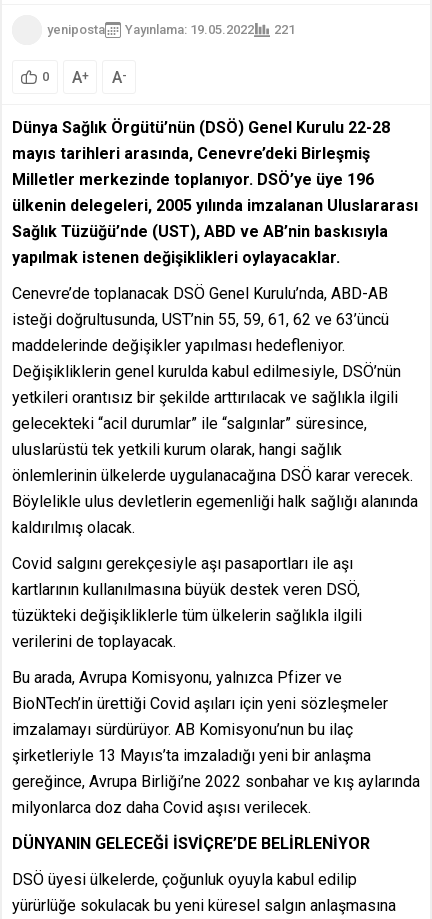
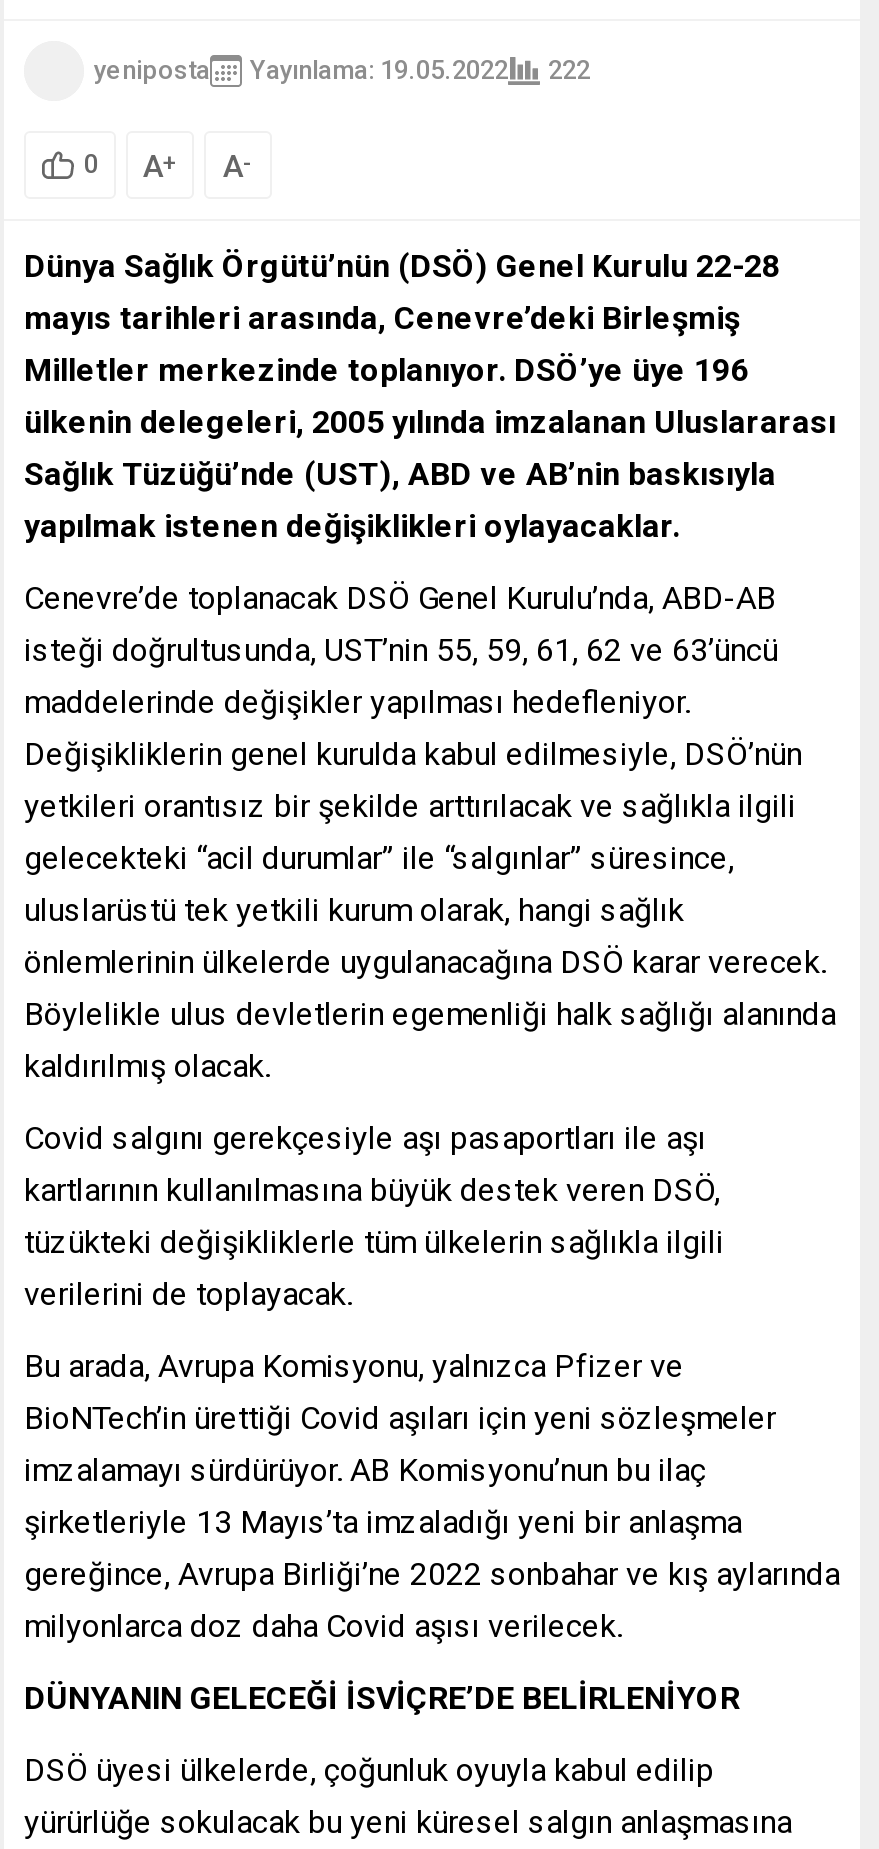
- yeniposta Yayınlama: 19.05.2022 221
+ yeniposta Yayınlama: 19.05.2022 222
